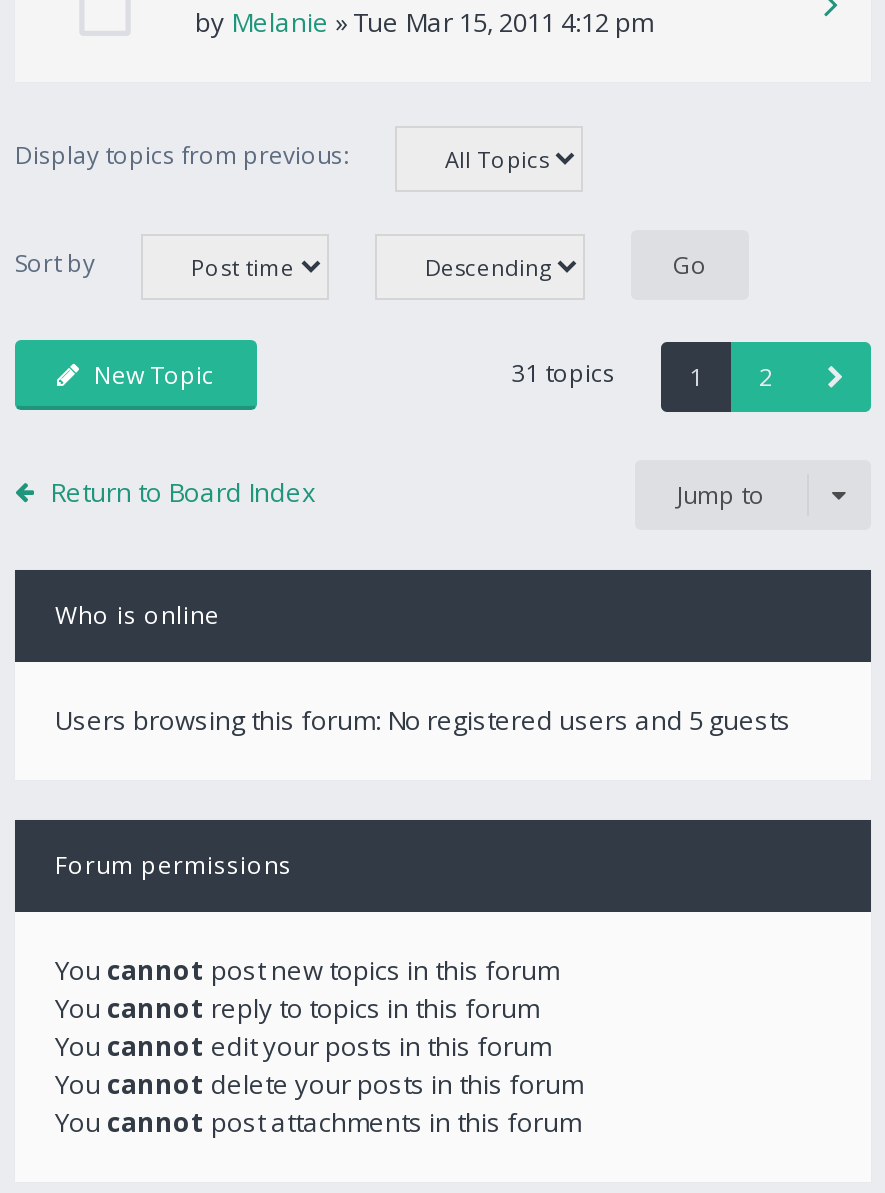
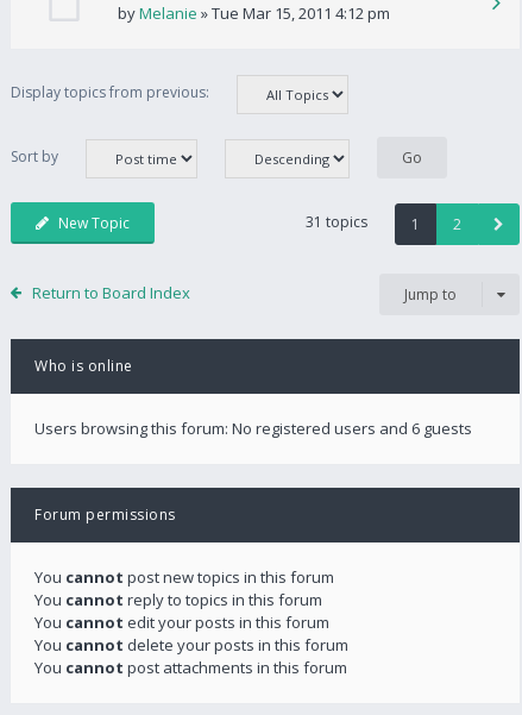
- Users browsing this forum: No registered users and 5 guests
+ Users browsing this forum: No registered users and 6 guests
